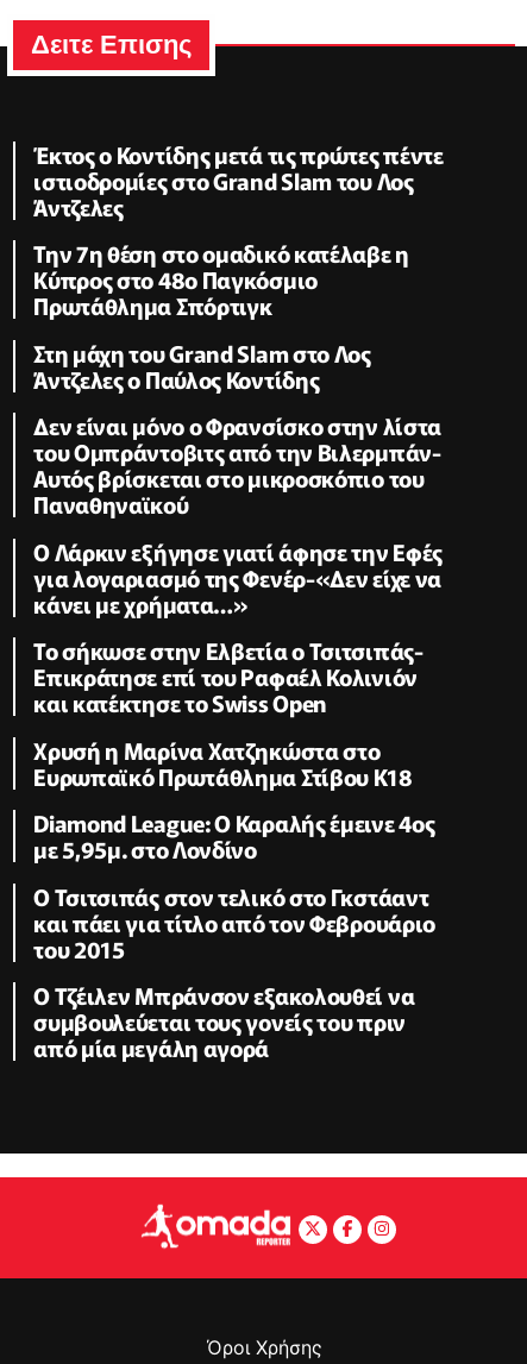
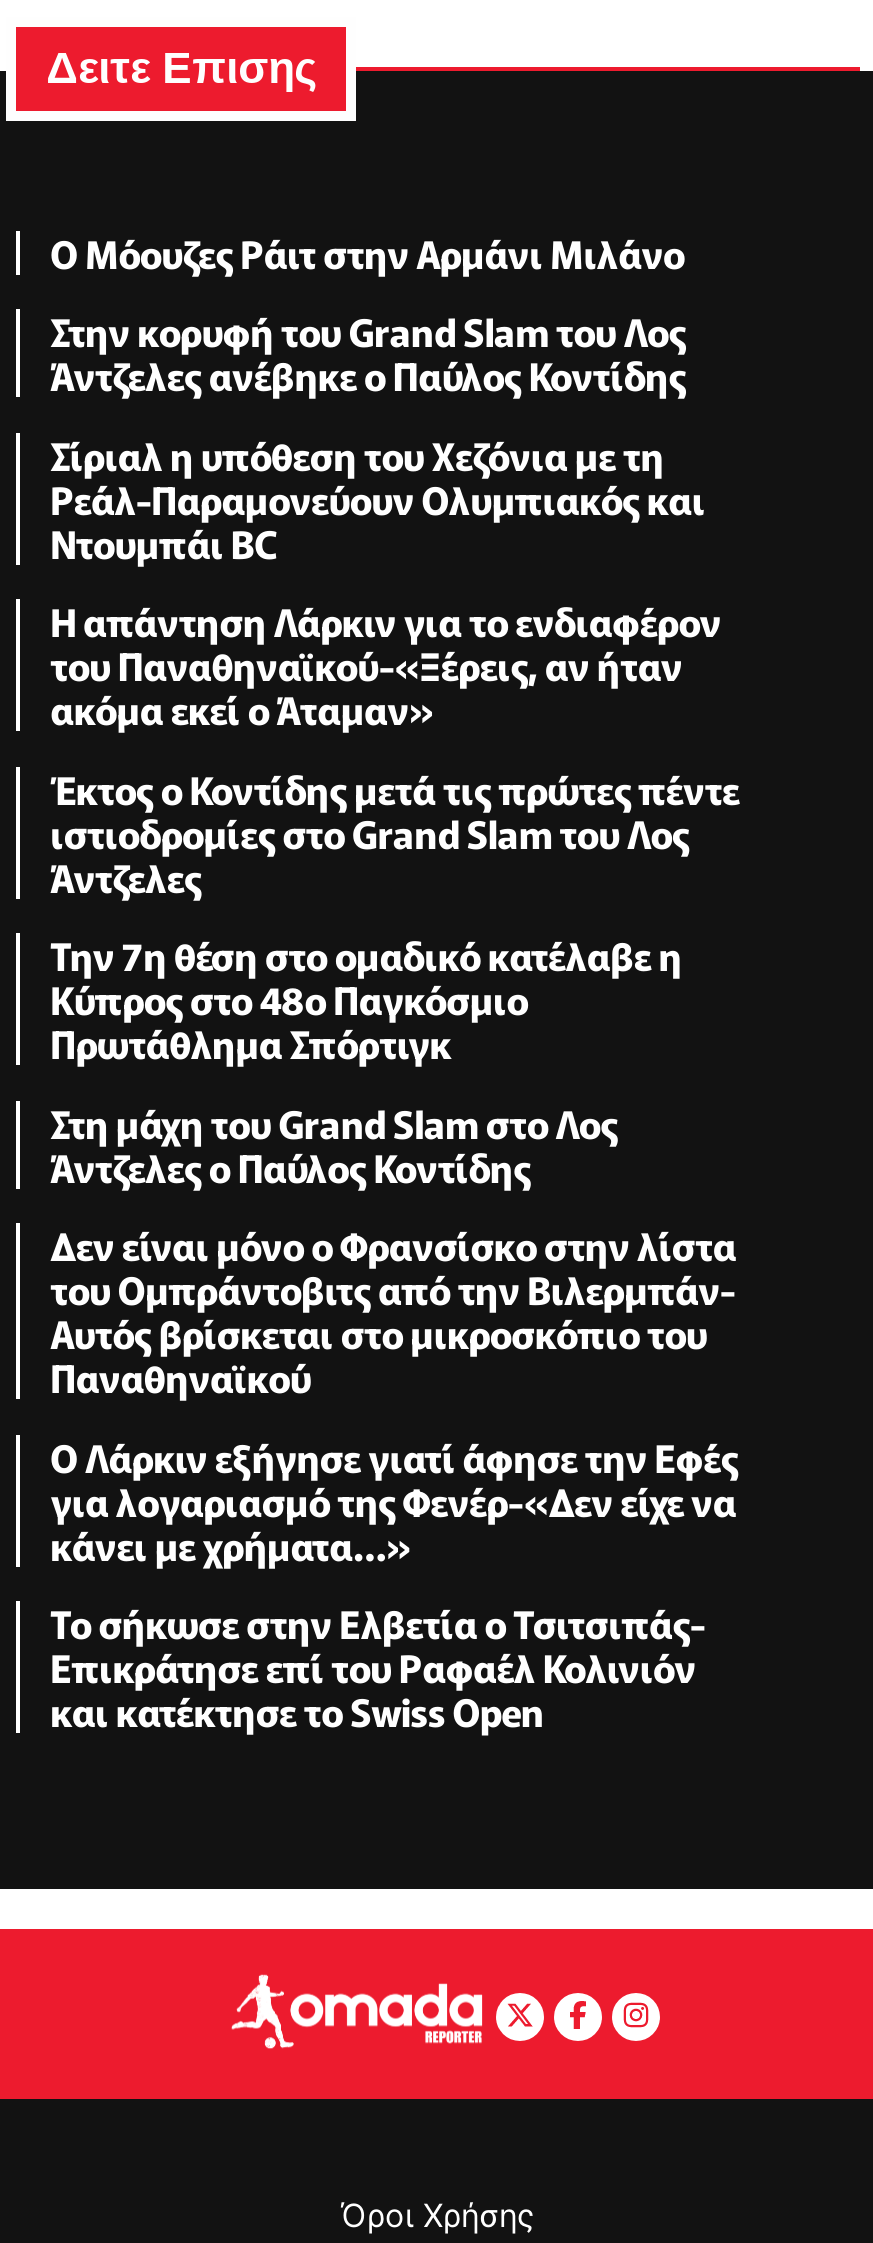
+ Ο Μόουζες Ράιτ στην Αρμάνι Μιλάνο
+ Στην κορυφή του Grand Slam του Λος
+ Άντζελες ανέβηκε ο Παύλος Κοντίδης
+ Σίριαλ η υπόθεση του Χεζόνια με τη
+ Ρεάλ-Παραμονεύουν Ολυμπιακός και
+ Ντουμπάι BC
+ H απάντηση Λάρκιν για το ενδιαφέρον
+ του Παναθηναϊκού-«Ξέρεις, αν ήταν
+ ακόμα εκεί ο Άταμαν»

moved down: Έκτος ο Κοντίδης μετά τις πρώτες πέντε | ιστιοδρομίες στο Grand Slam του Λος | Άντζελες | ... | Επικράτησε επί του Ραφαέλ Κολινιόν | και κατέκτησε το Swiss Open

- Χρυσή η Μαρίνα Χατζηκώστα στο
- Ευρωπαϊκό Πρωτάθλημα Στίβου Κ18
- Diamond League: Ο Καραλής έμεινε 4ος
- με 5,95μ. στο Λονδίνο
- Ο Τσιτσιπάς στον τελικό στο Γκστάαντ
- και πάει για τίτλο από τον Φεβρουάριο
- του 2015
- Ο Τζέιλεν Μπράνσον εξακολουθεί να
- συμβουλεύεται τους γονείς του πριν
- από μία μεγάλη αγορά
